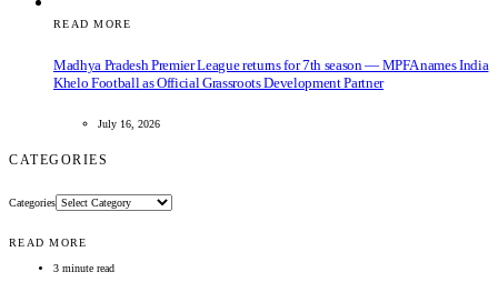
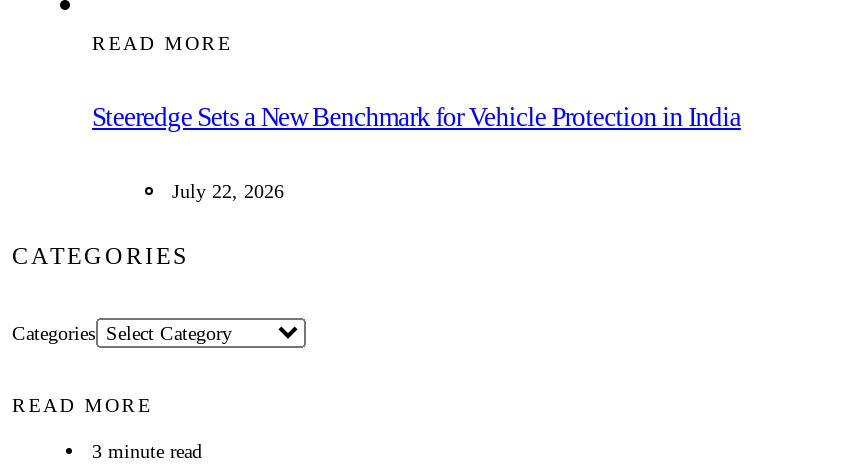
- Madhya Pradesh Premier League returns for 7th season — MPFA names India
- Khelo Football as Official Grassroots Development Partner
+ Steeredge Sets a New Benchmark for Vehicle Protection in India

- July 16, 2026
+ July 22, 2026
